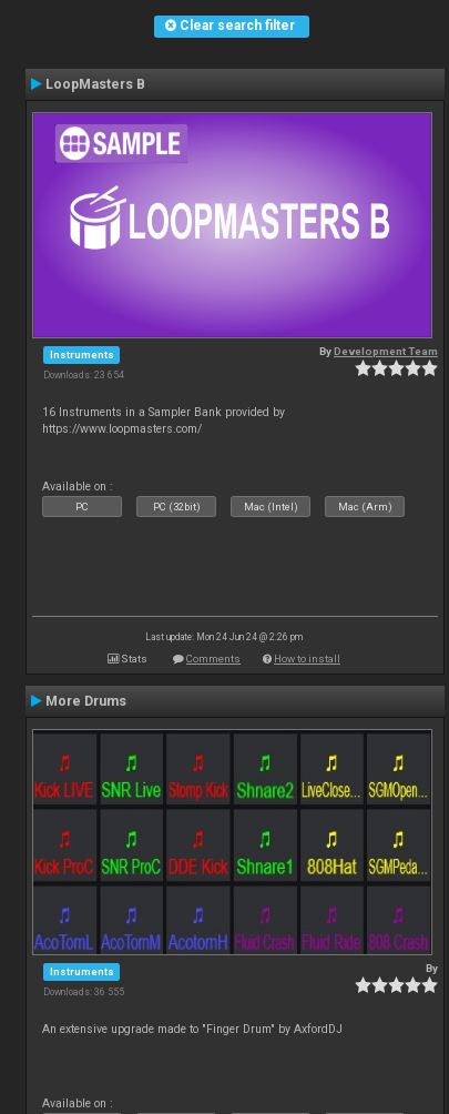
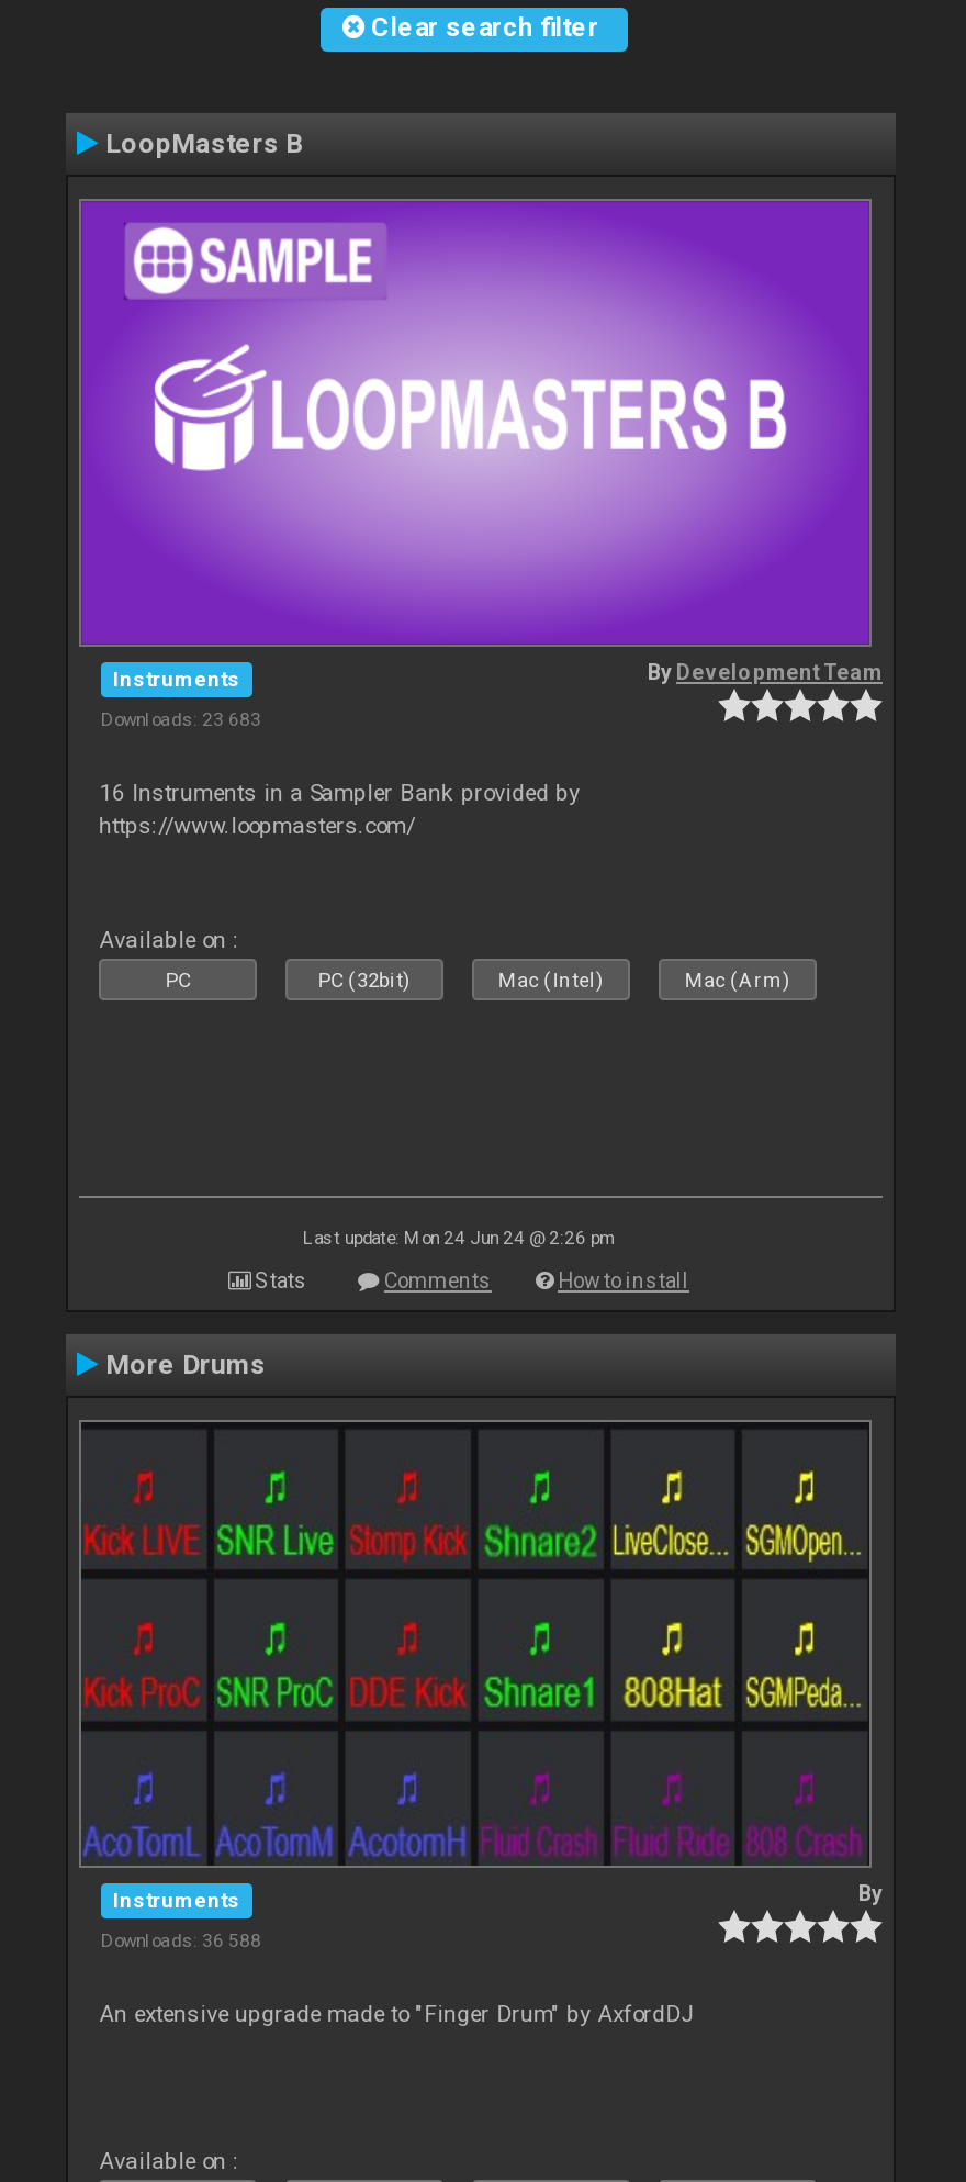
- Downloads: 23 654
+ Downloads: 23 683

- Downloads: 36 555
+ Downloads: 36 588
